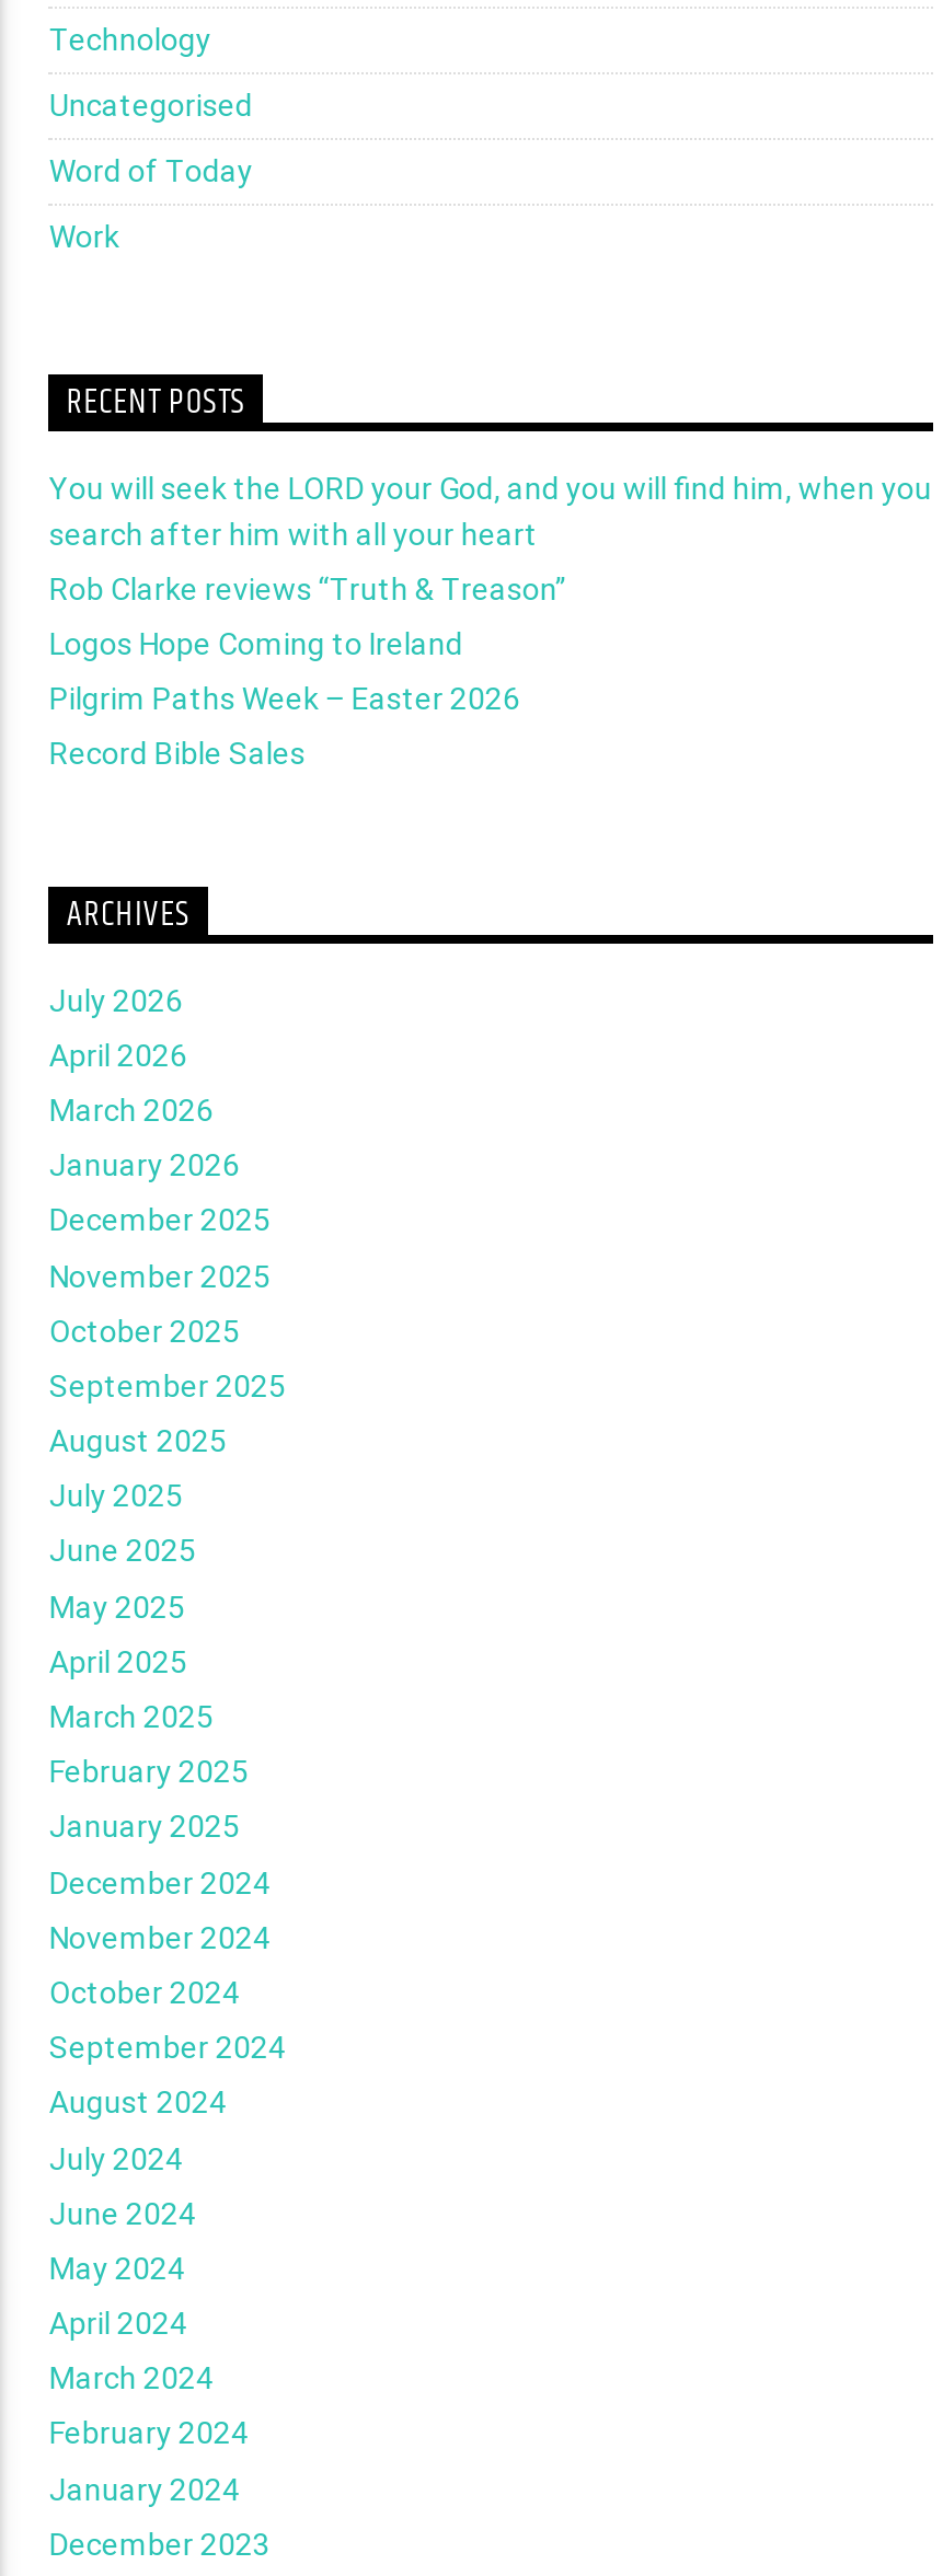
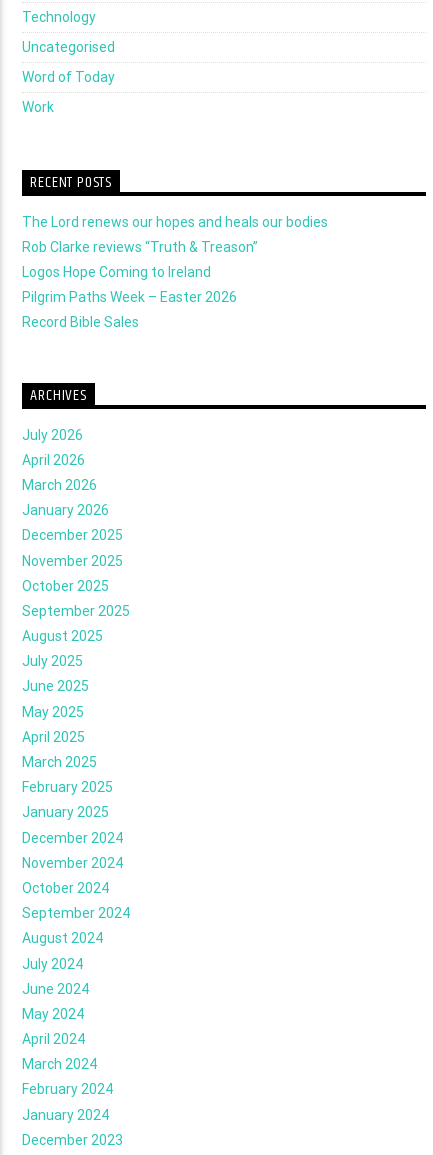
- You will seek the LORD your God, and you will find him, when you
- search after him with all your heart
+ The Lord renews our hopes and heals our bodies
